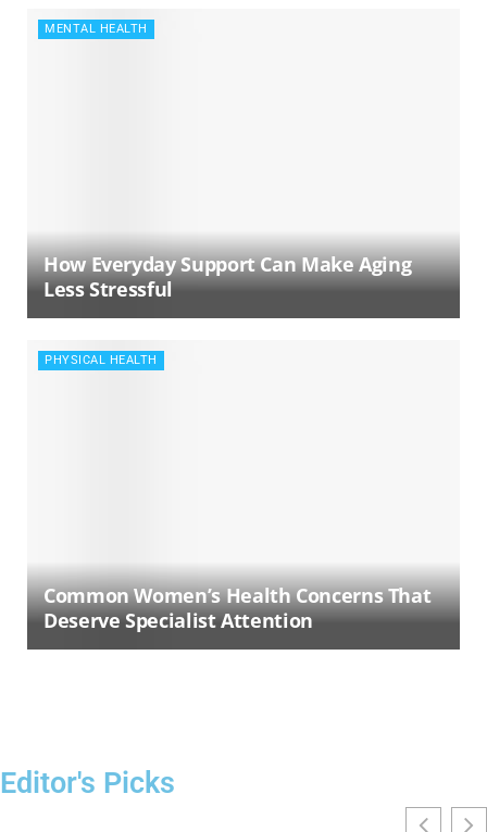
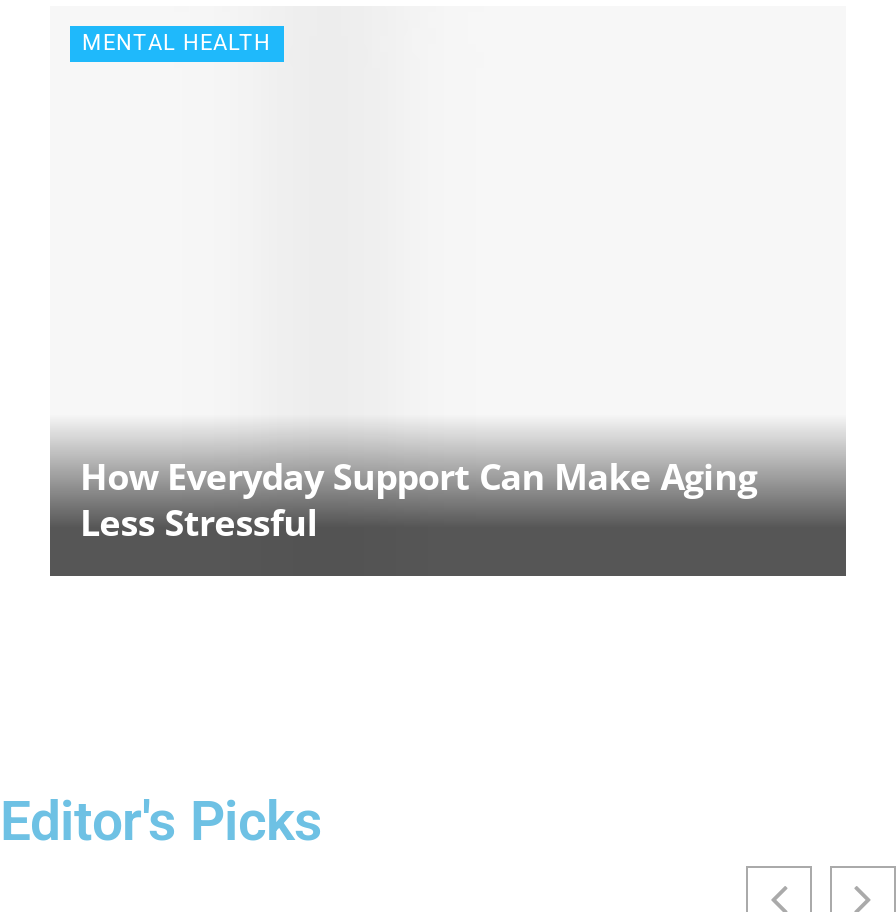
- PHYSICAL HEALTH

- Common Women’s Health Concerns That
- Deserve Specialist Attention
